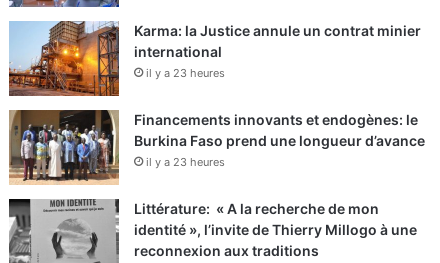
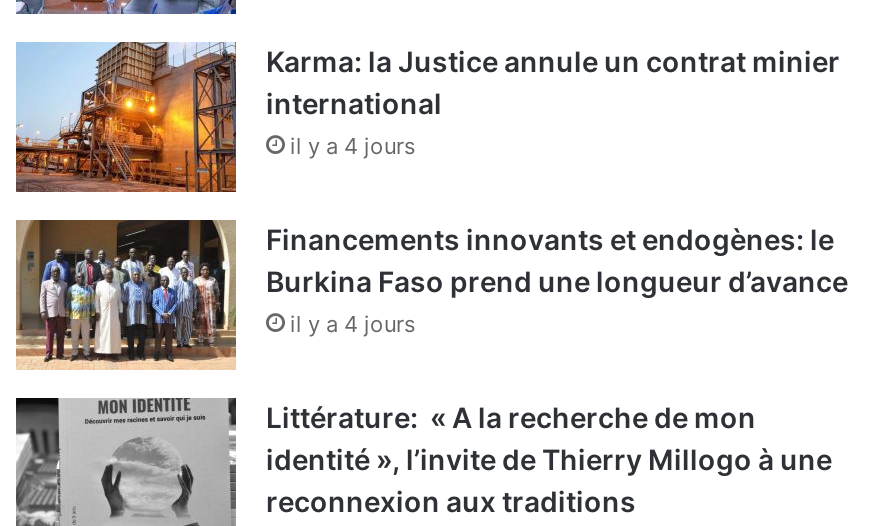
- il y a 23 heures
+ il y a 4 jours

- il y a 23 heures
+ il y a 4 jours
